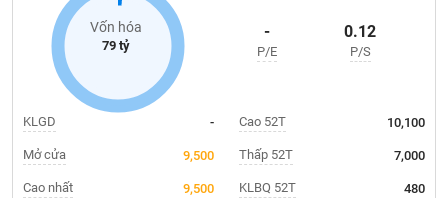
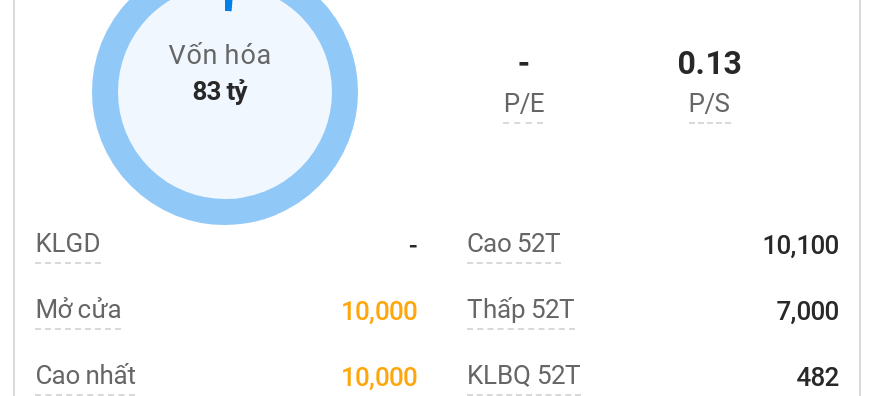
- 0.12
+ 0.13

- 79 tỷ
+ 83 tỷ

- 9,500 Thấp 52T
+ 10,000 Thấp 52T

- 9,500 KLBQ 52T
+ 10,000 KLBQ 52T

- 480
+ 482
